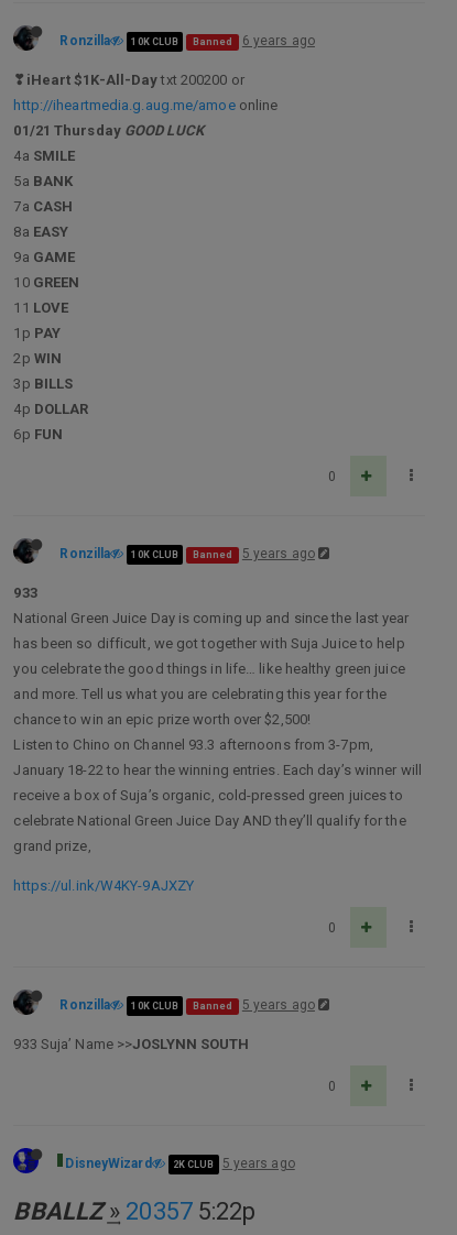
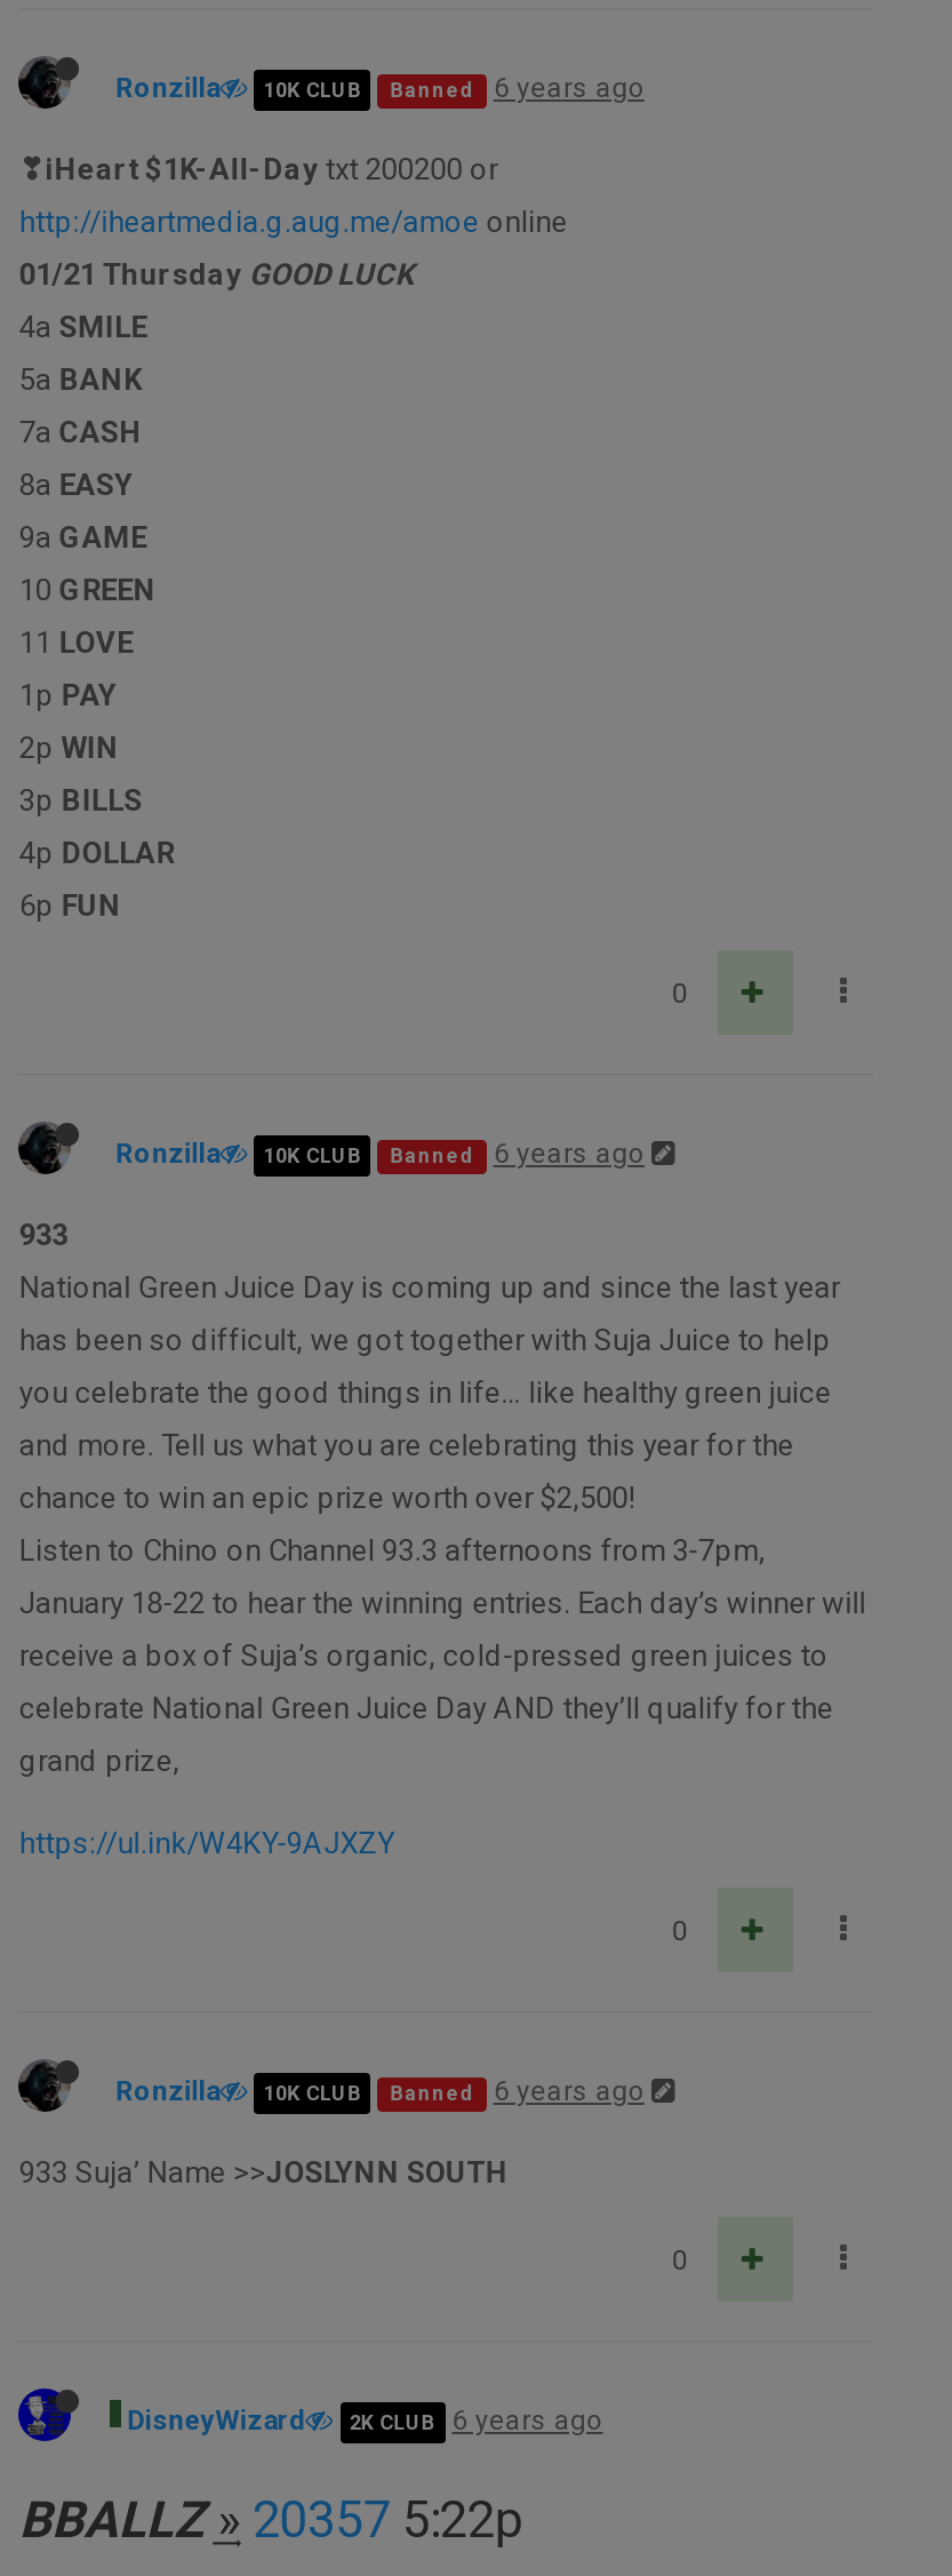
- Ronzilla 10K CLUB Banned 5 years ago
+ Ronzilla 10K CLUB Banned 6 years ago

- Ronzilla 10K CLUB Banned 5 years ago
+ Ronzilla 10K CLUB Banned 6 years ago

- DisneyWizard 2K CLUB 5 years ago
+ DisneyWizard 2K CLUB 6 years ago
